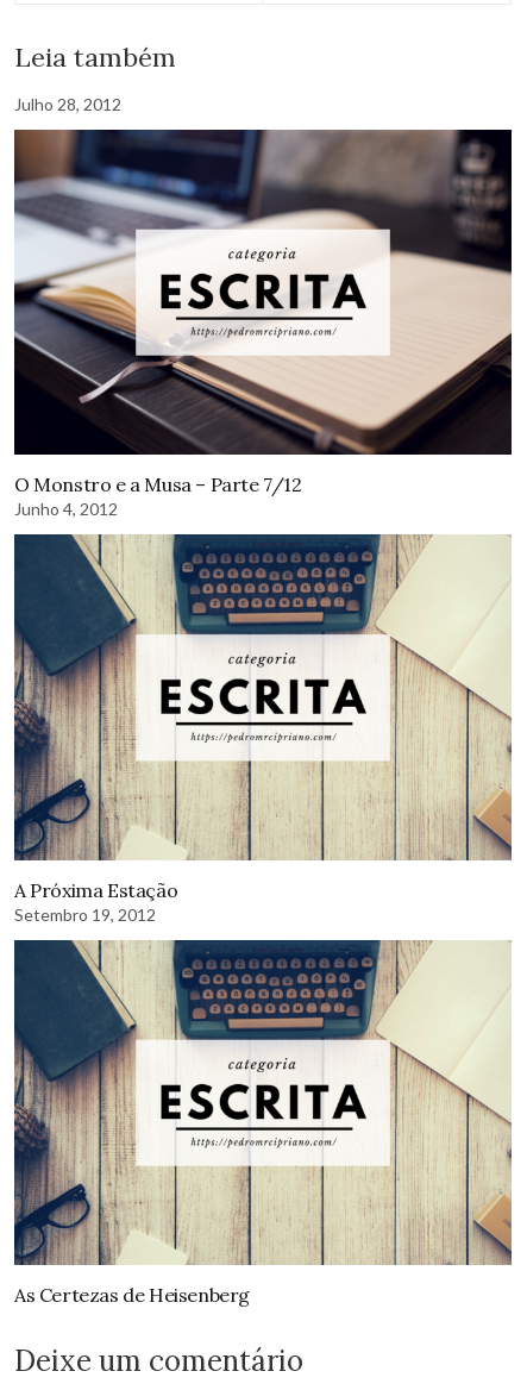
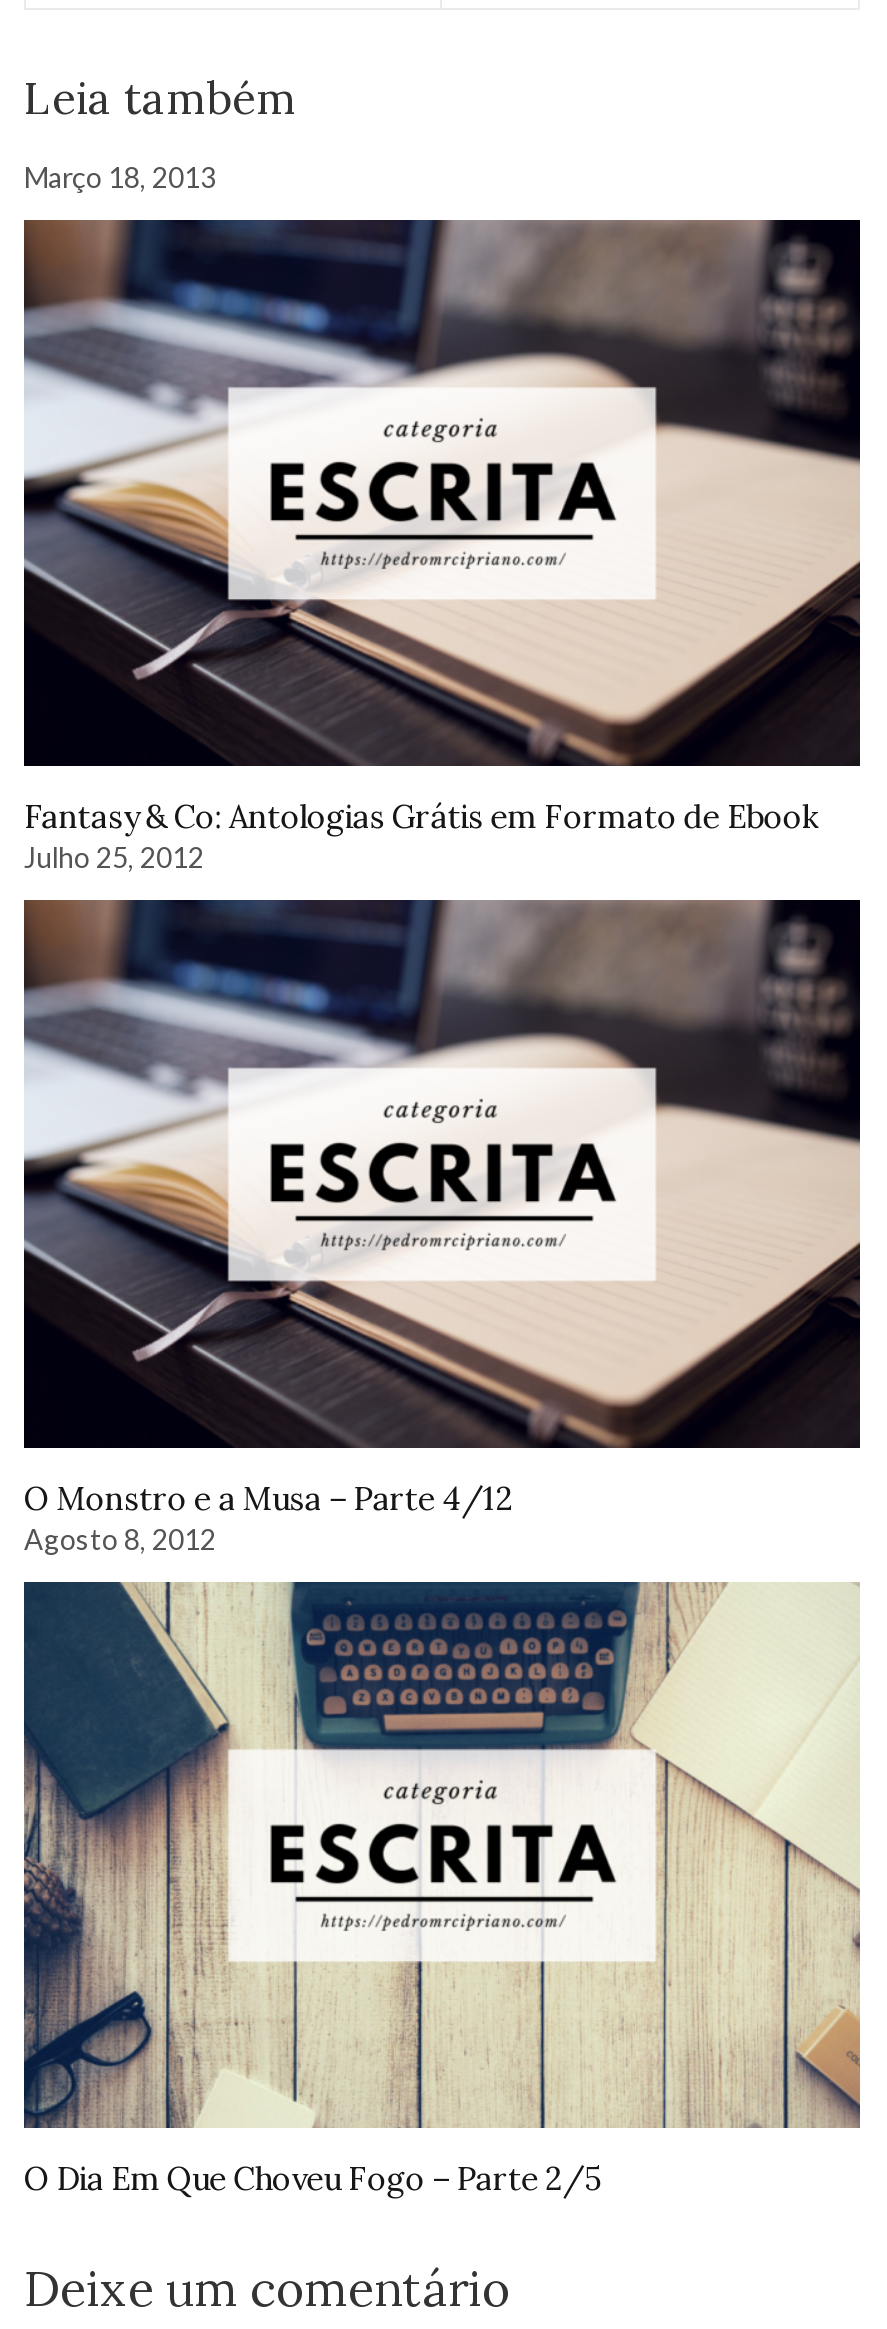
- Julho 28, 2012
+ Março 18, 2013

- O Monstro e a Musa – Parte 7/12
- Junho 4, 2012
+ Fantasy & Co: Antologias Grátis em Formato de Ebook
+ Julho 25, 2012

- [image]
- A Próxima Estação
- Setembro 19, 2012
+ [image]
+ O Monstro e a Musa – Parte 4/12
+ Agosto 8, 2012

- As Certezas de Heisenberg
+ O Dia Em Que Choveu Fogo – Parte 2/5
